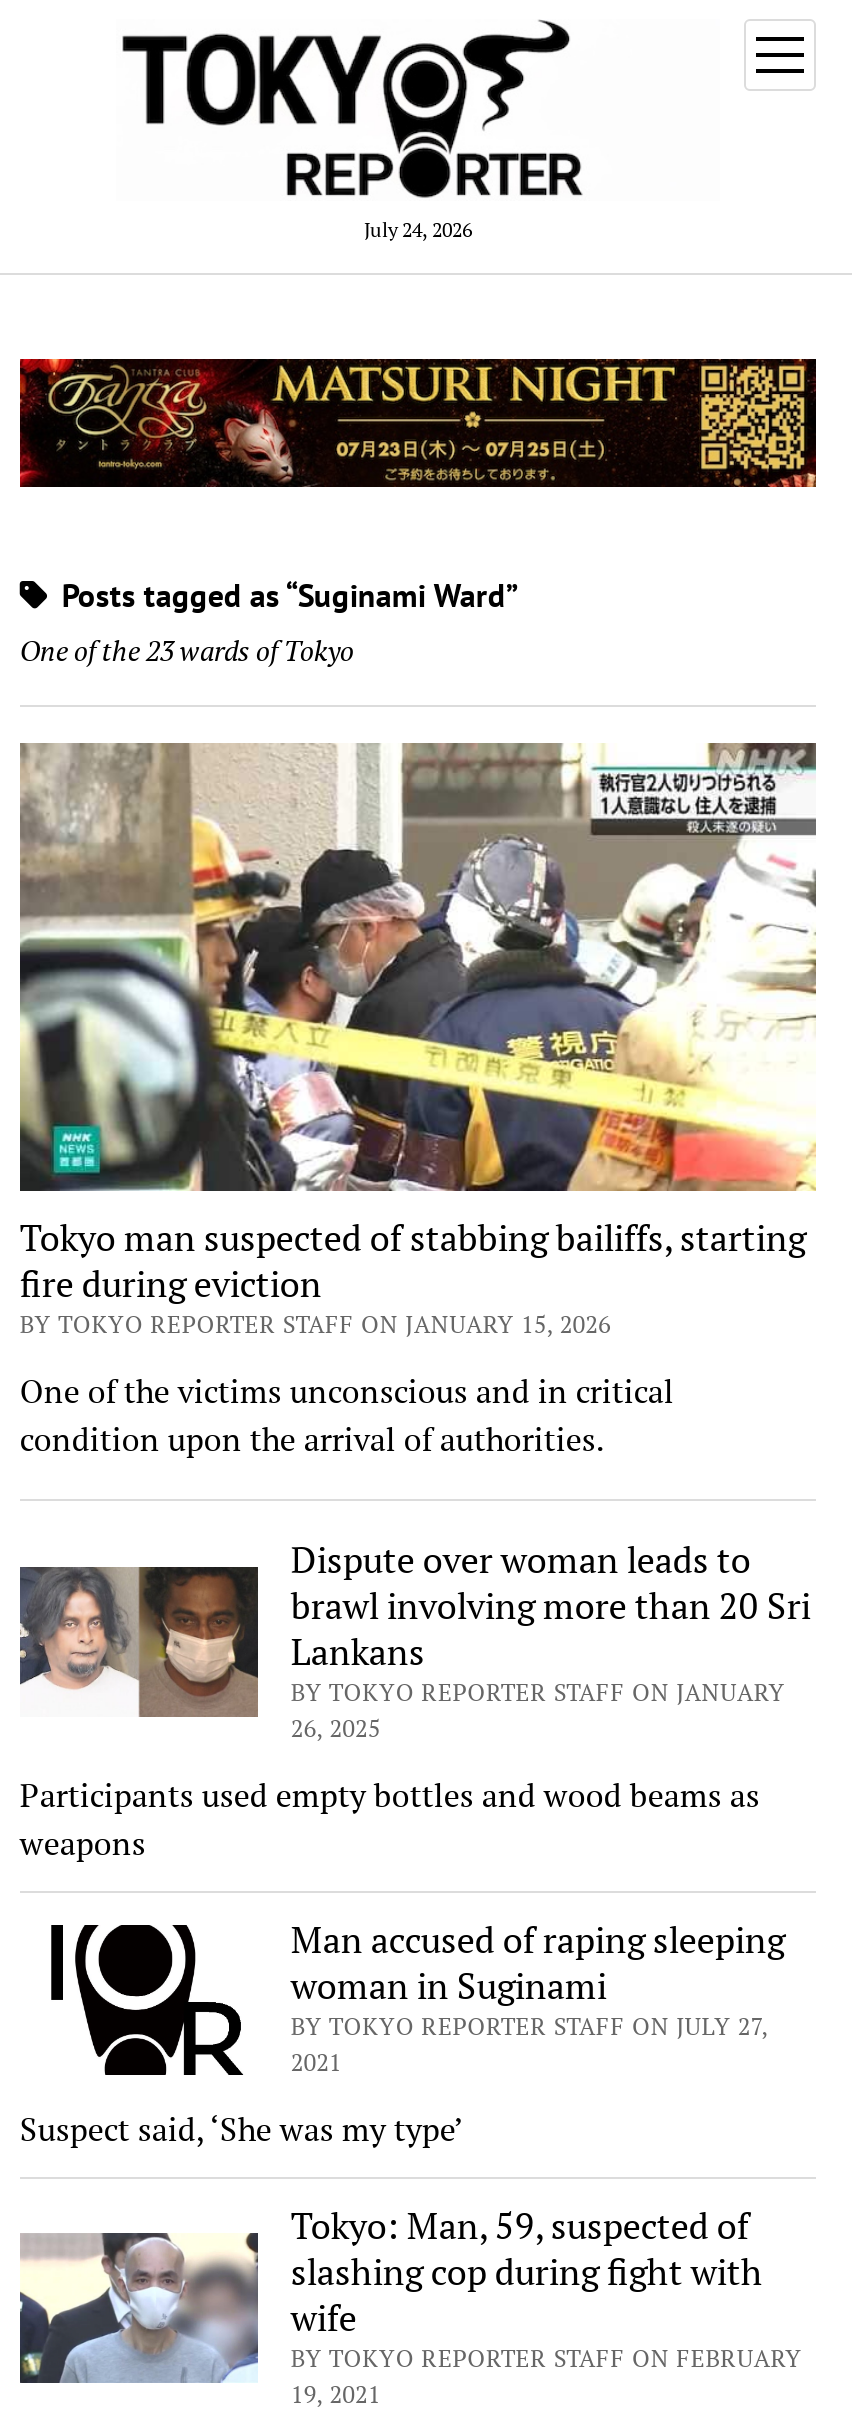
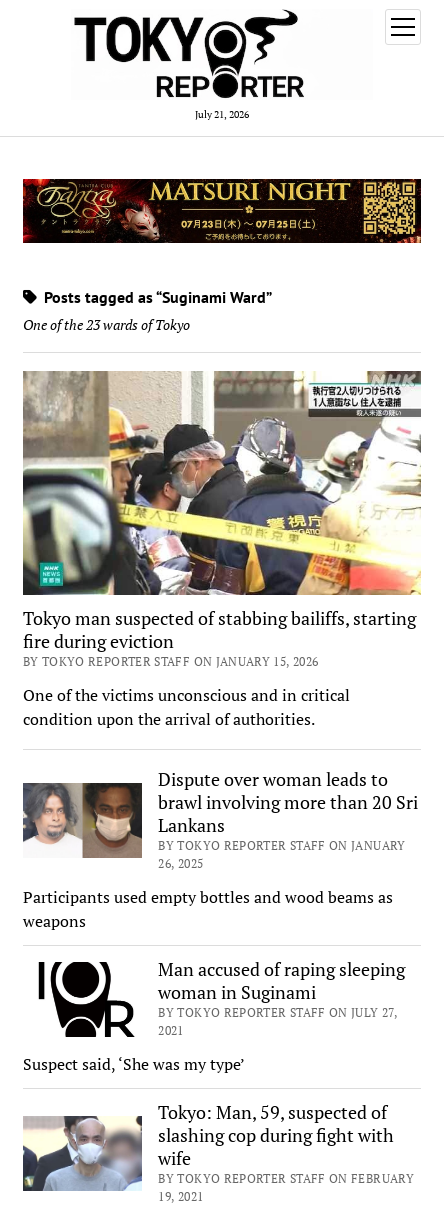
- July 24, 2026
+ July 21, 2026
